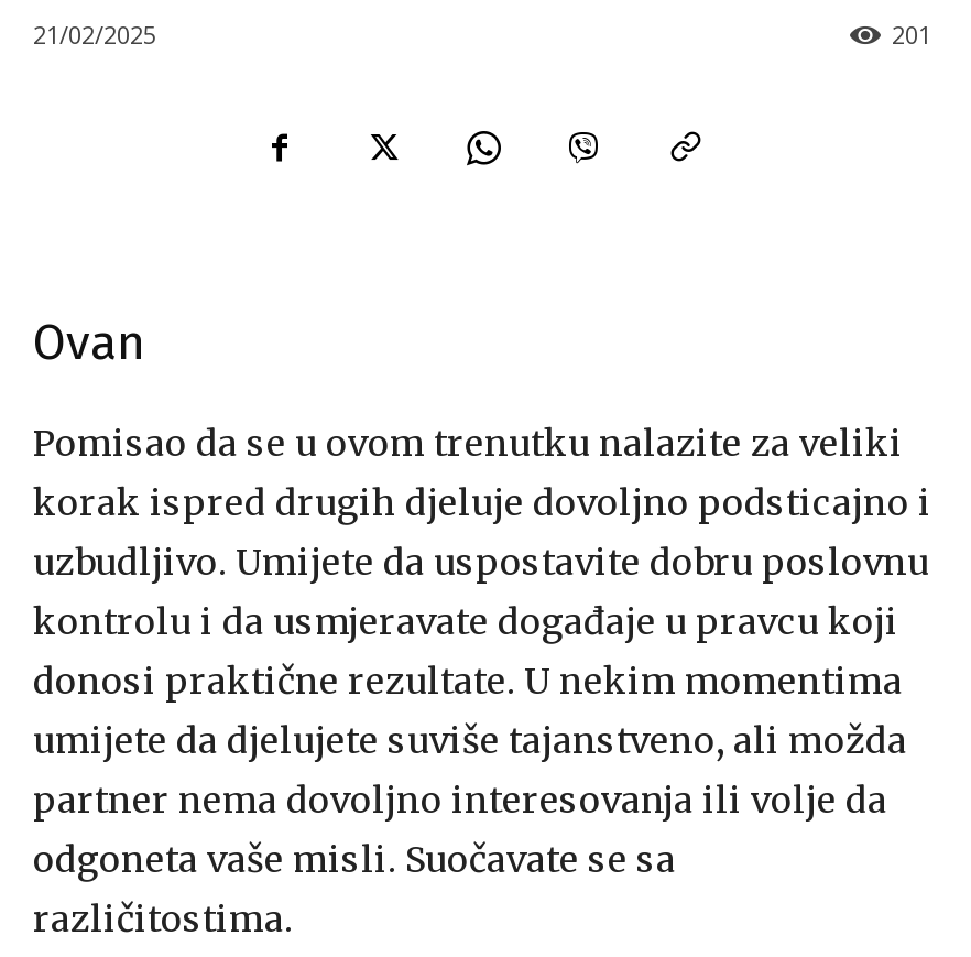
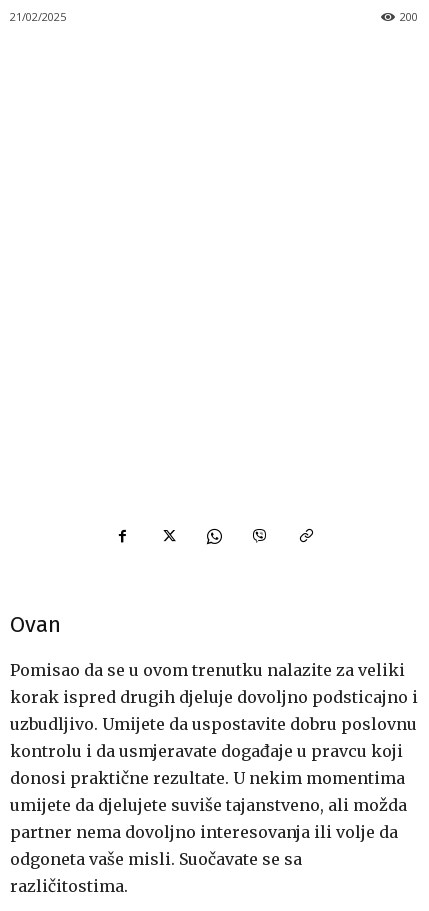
- 201
+ 200
